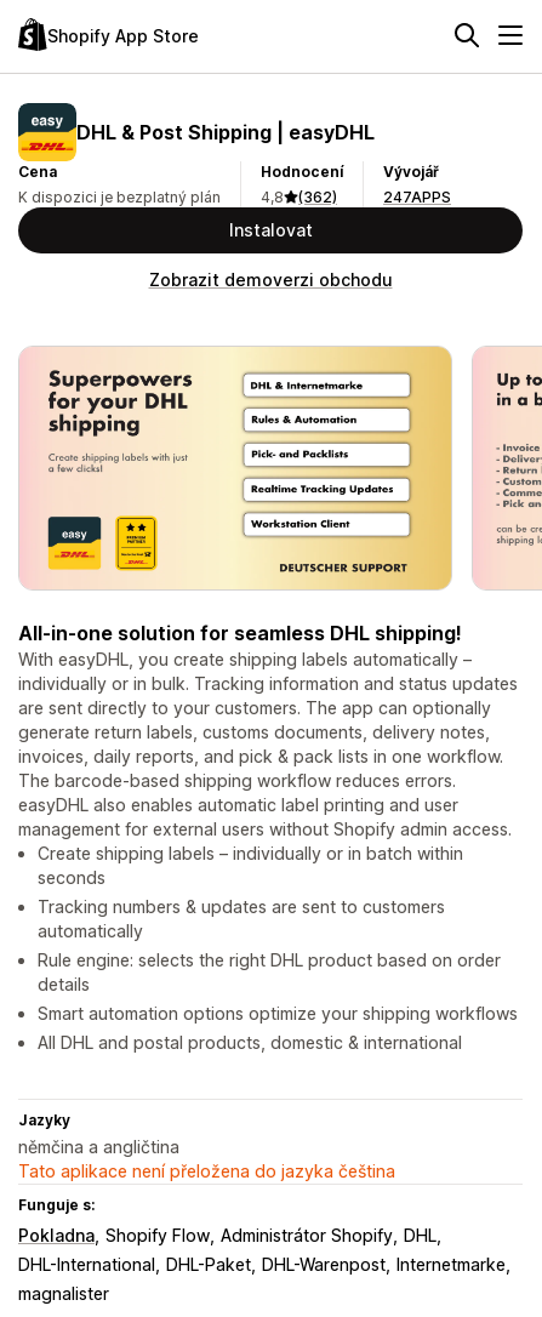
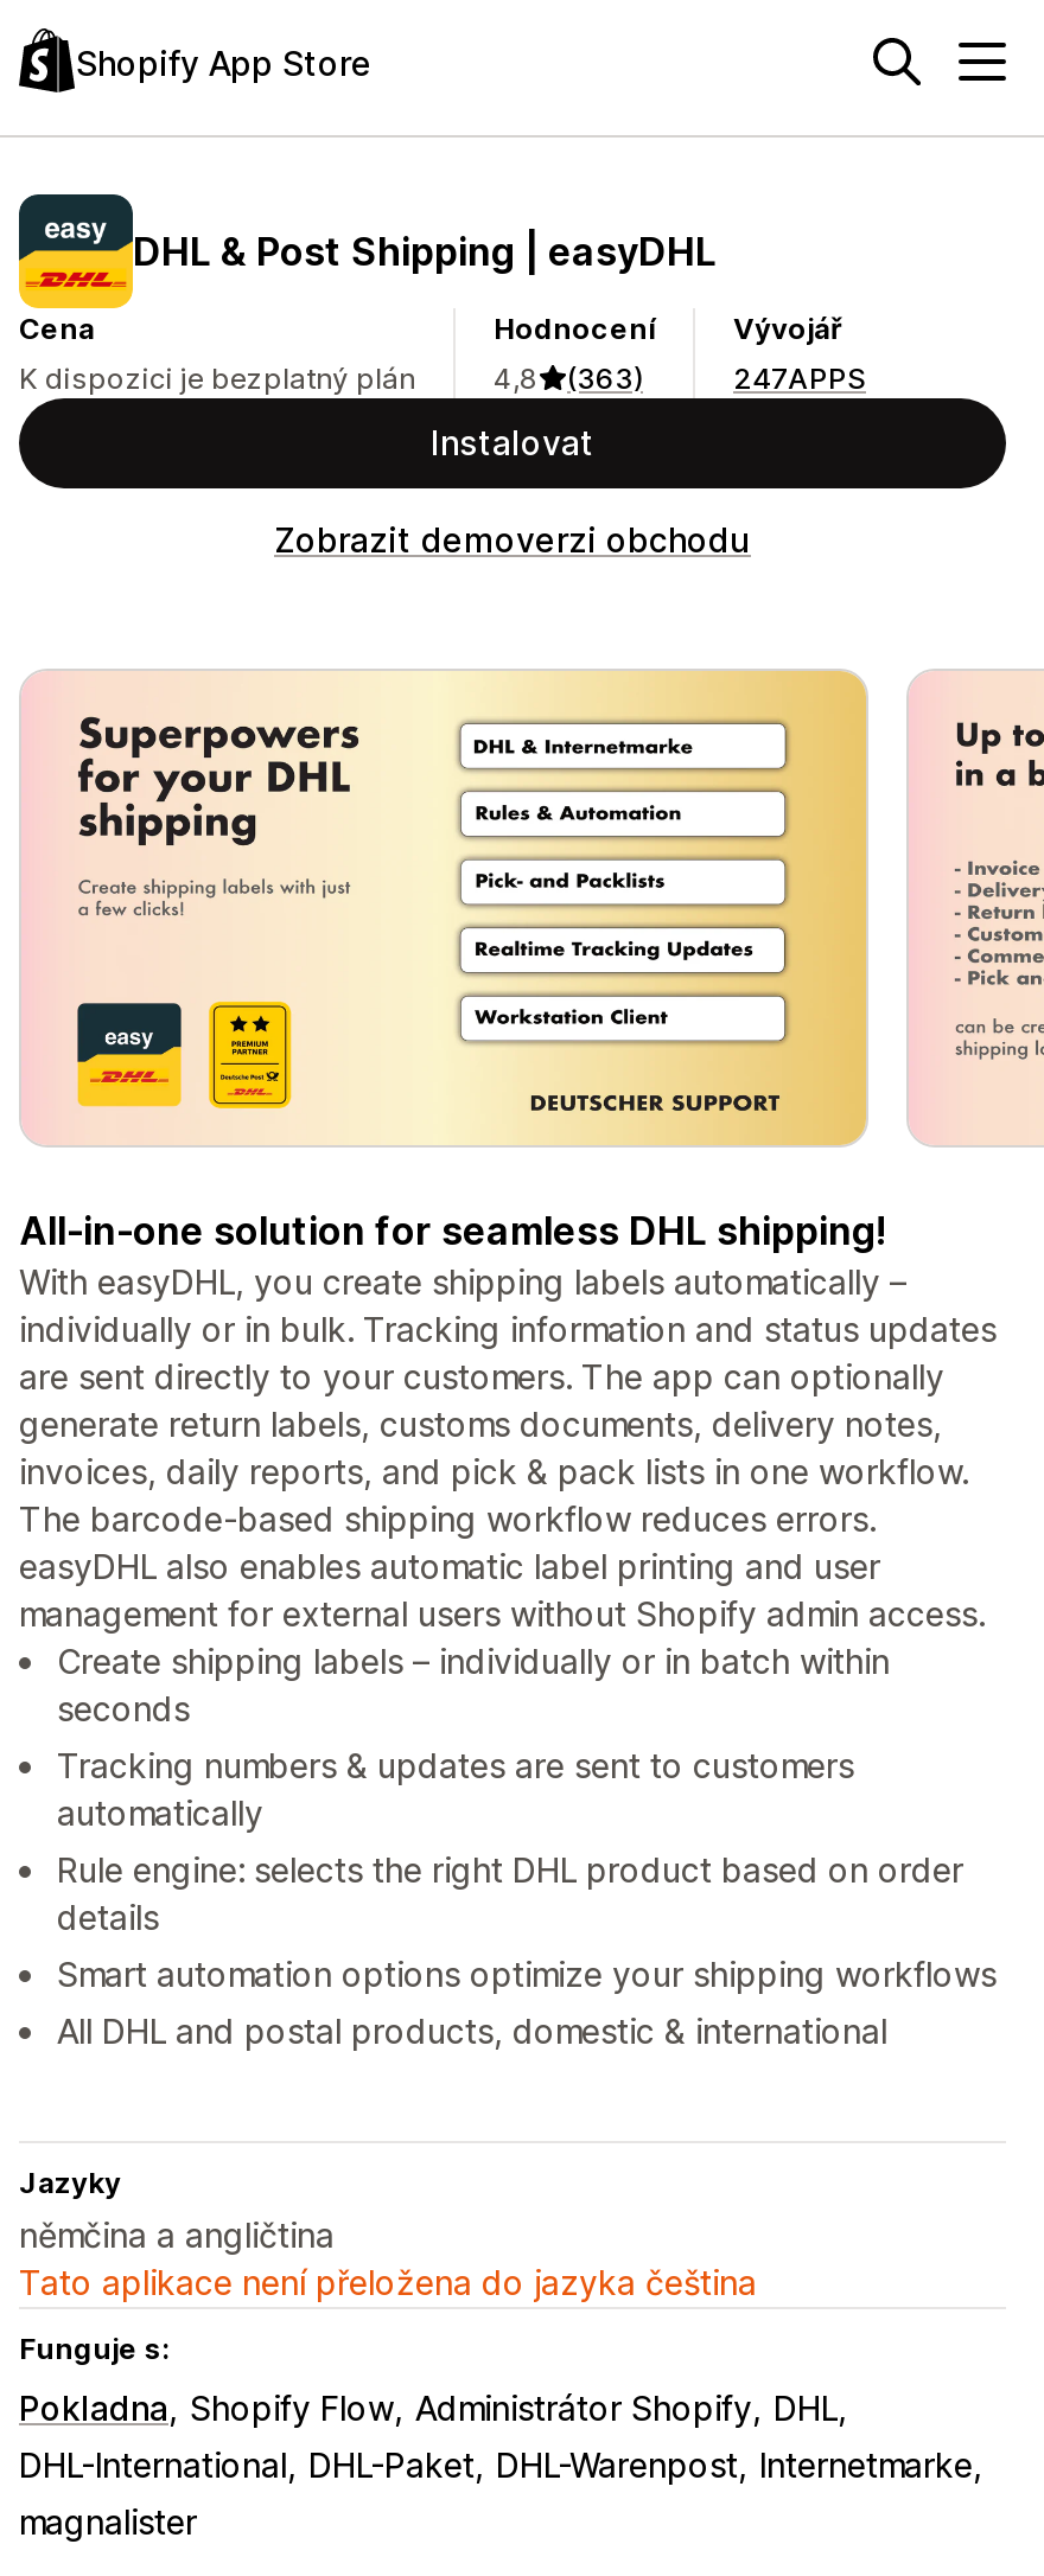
- 4,8 (362)
+ 4,8 (363)
